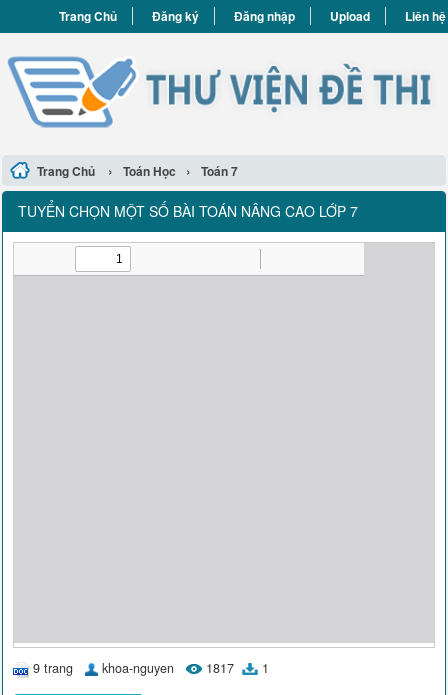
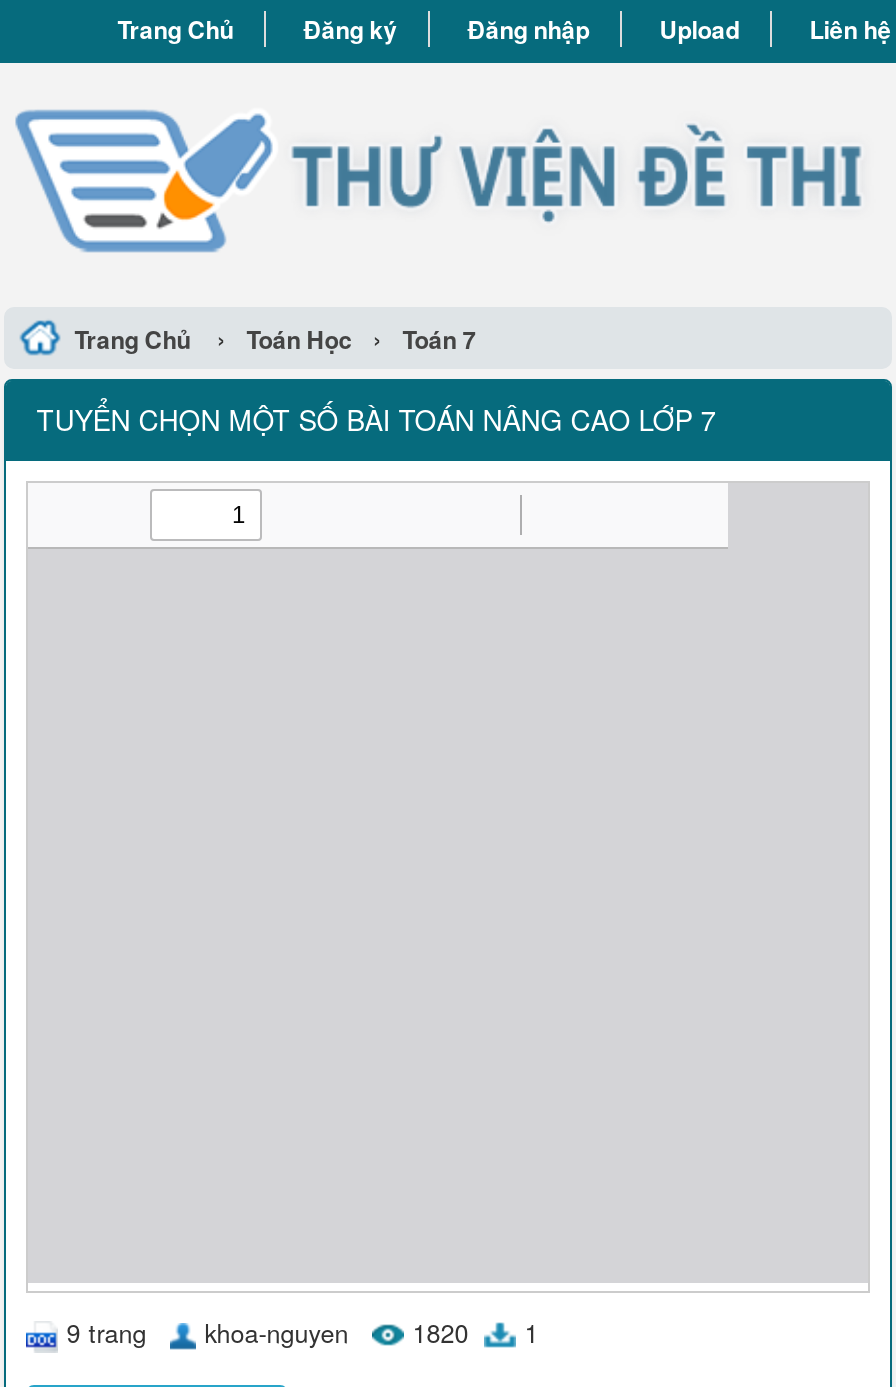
- 9 trang khoa-nguyen 1817 1
+ 9 trang khoa-nguyen 1820 1
